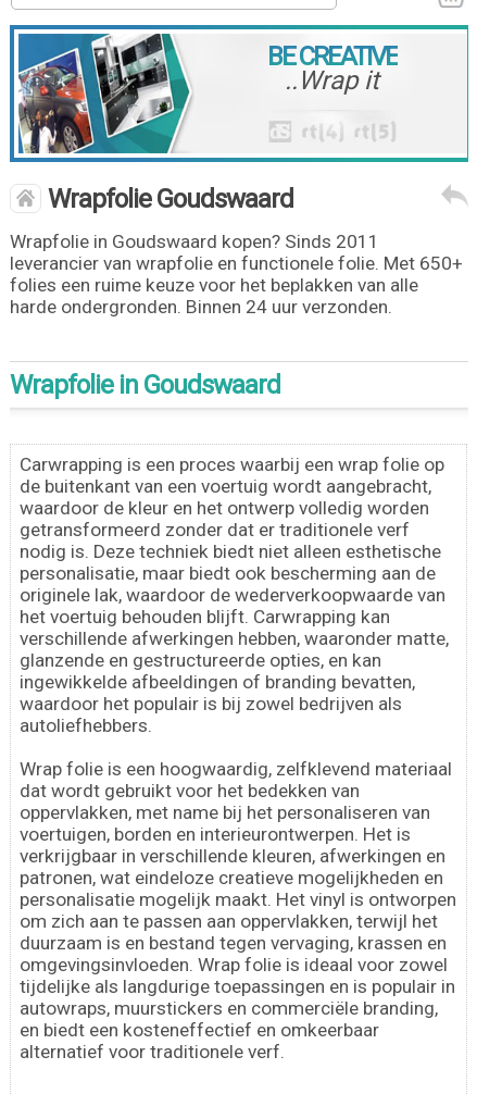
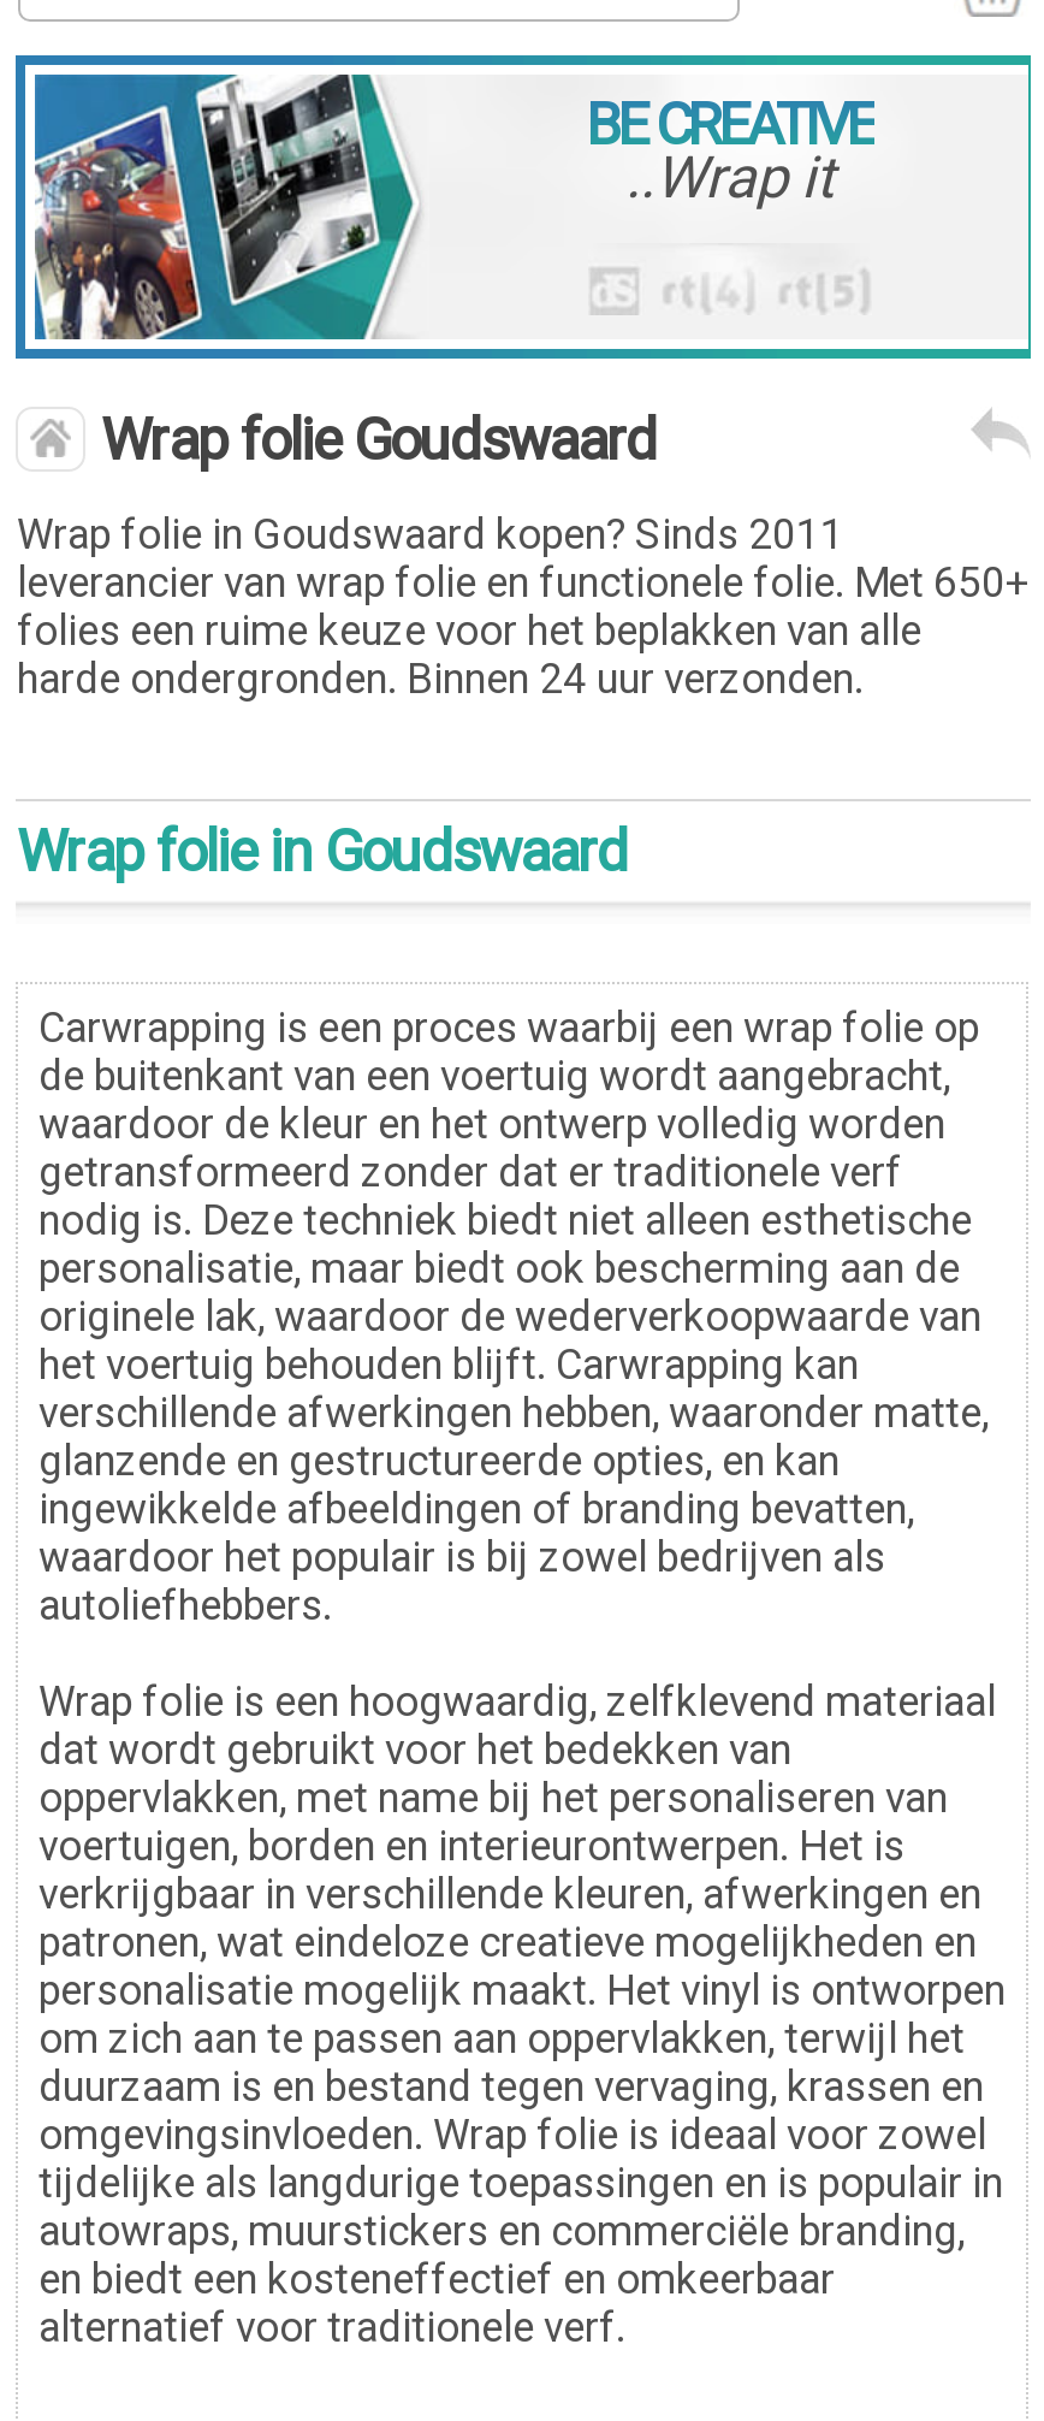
- Wrapfolie in Goudswaard
+ Wrap folie in Goudswaard
